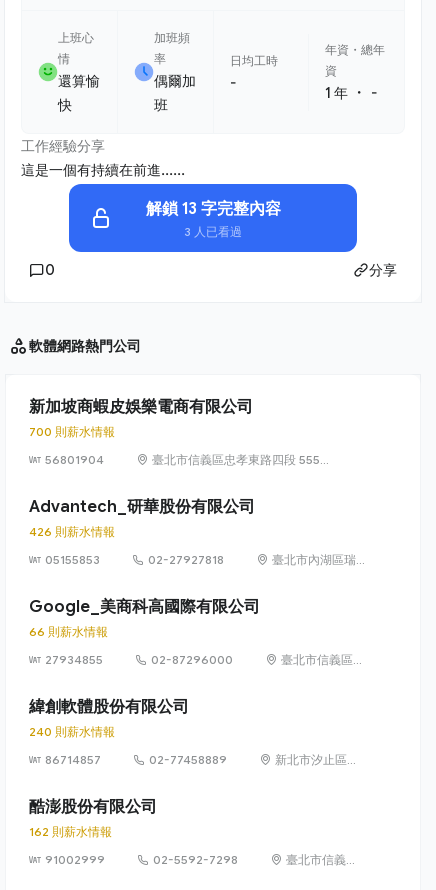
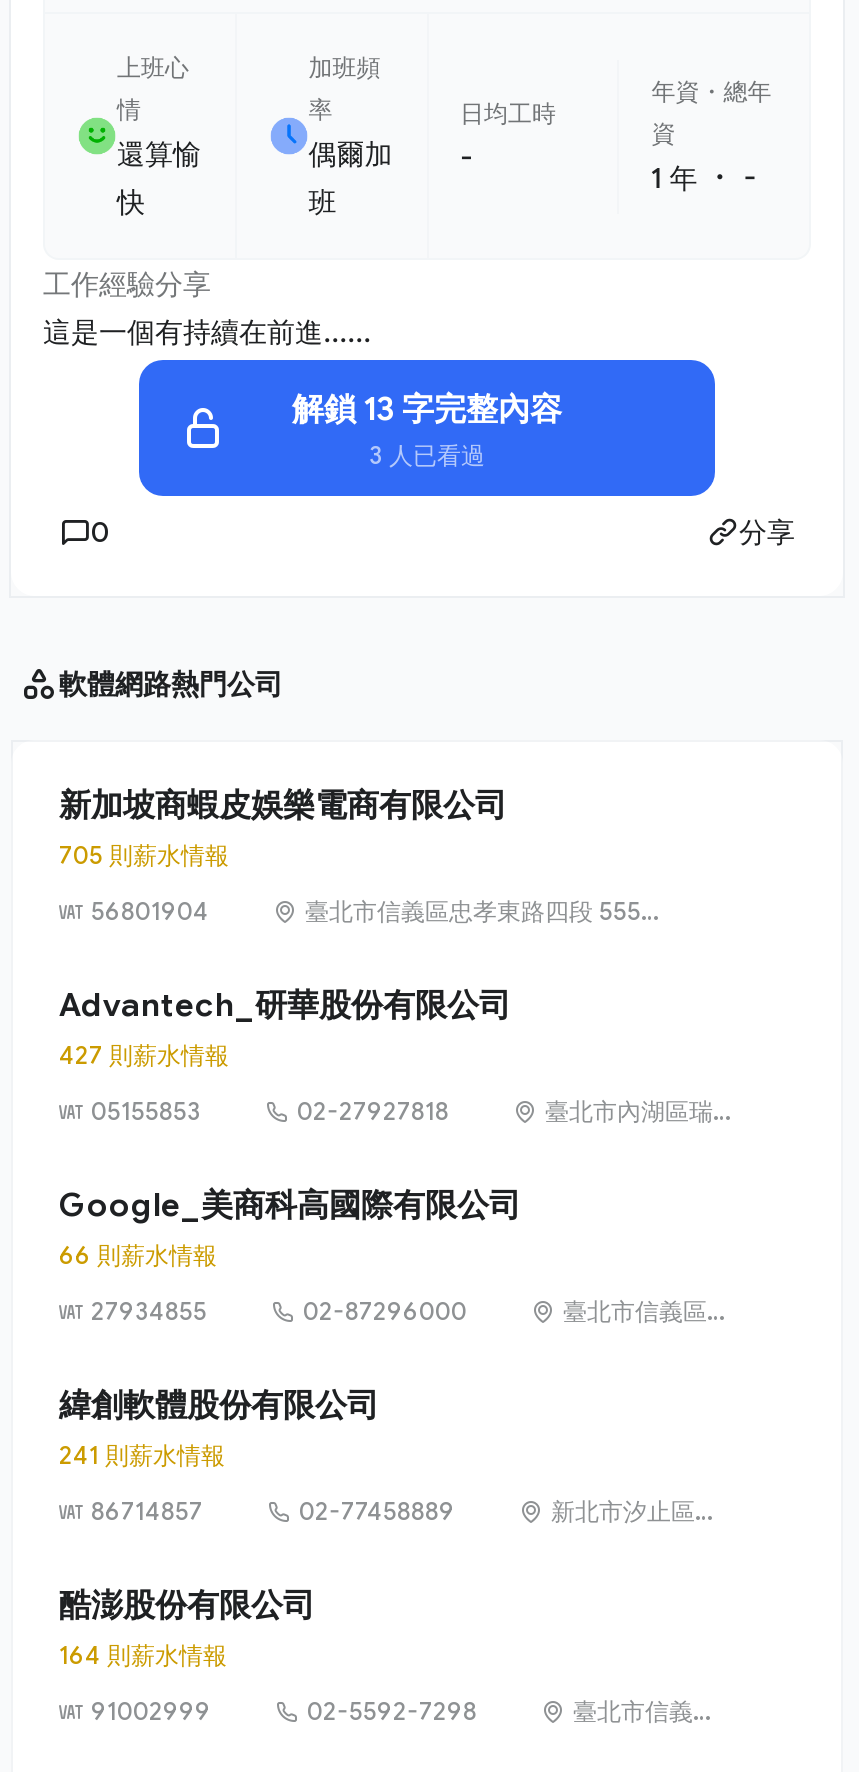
- 700 則薪水情報
+ 705 則薪水情報

- 426 則薪水情報
+ 427 則薪水情報

- 240 則薪水情報
+ 241 則薪水情報

- 162 則薪水情報
+ 164 則薪水情報
